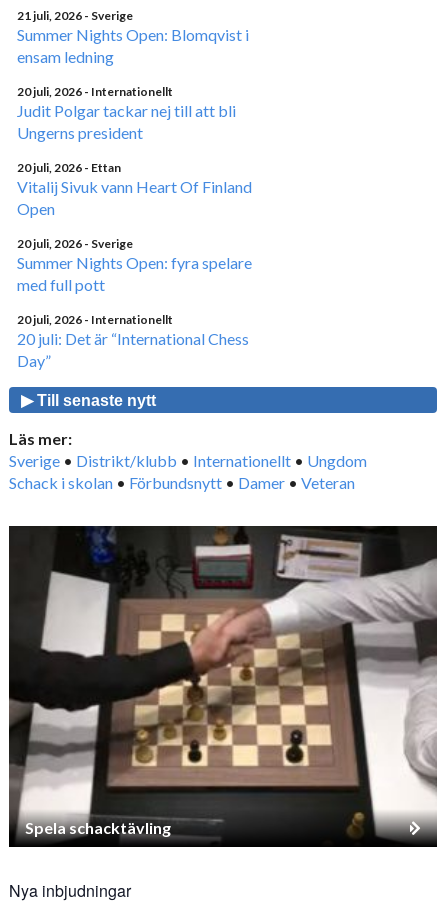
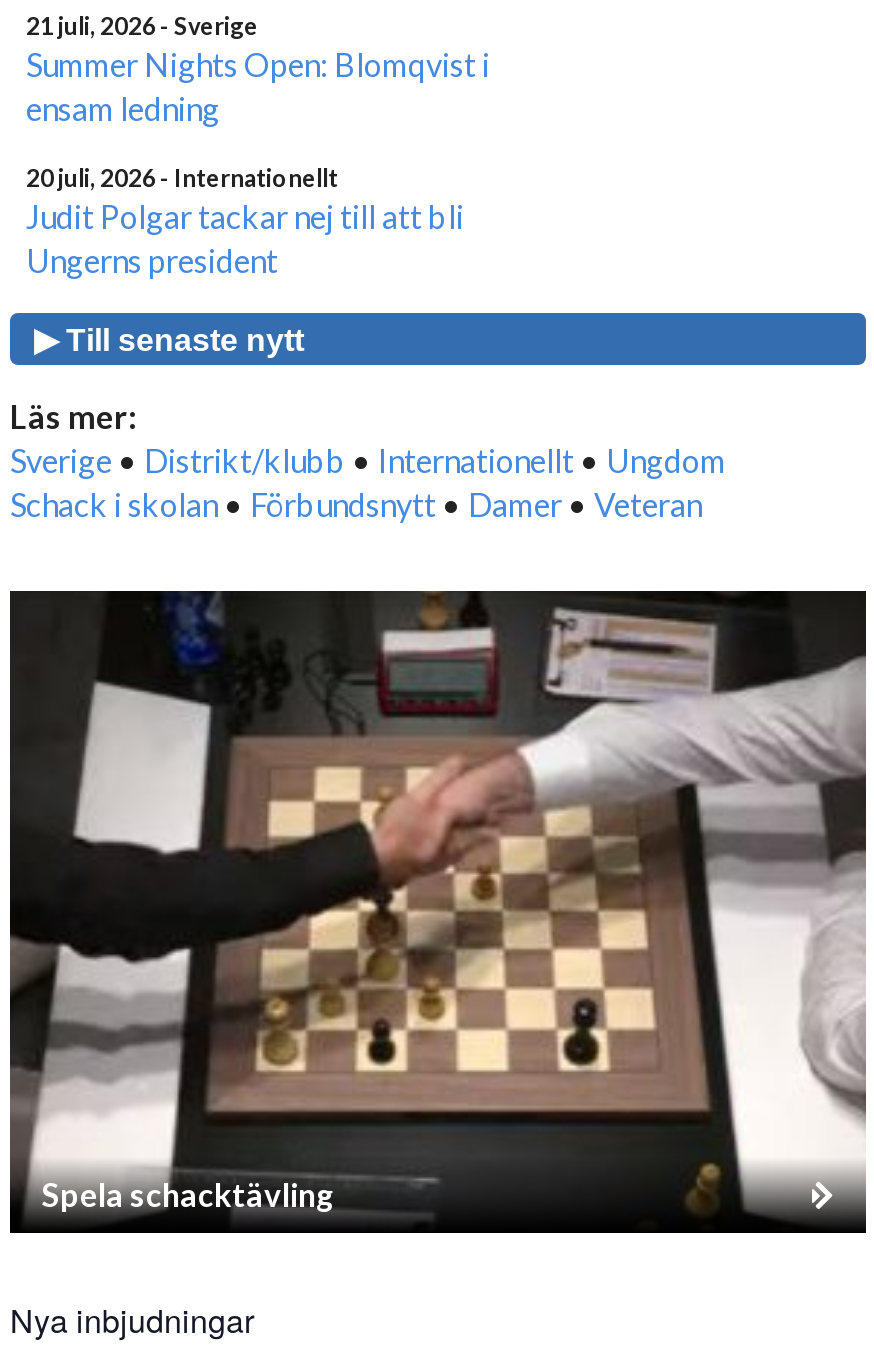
- 20 juli, 2026 - Ettan
- Vitalij Sivuk vann Heart Of Finland
- Open
- 20 juli, 2026 - Sverige
- Summer Nights Open: fyra spelare
- med full pott
- 20 juli, 2026 - Internationellt
- 20 juli: Det är “International Chess
- Day”
